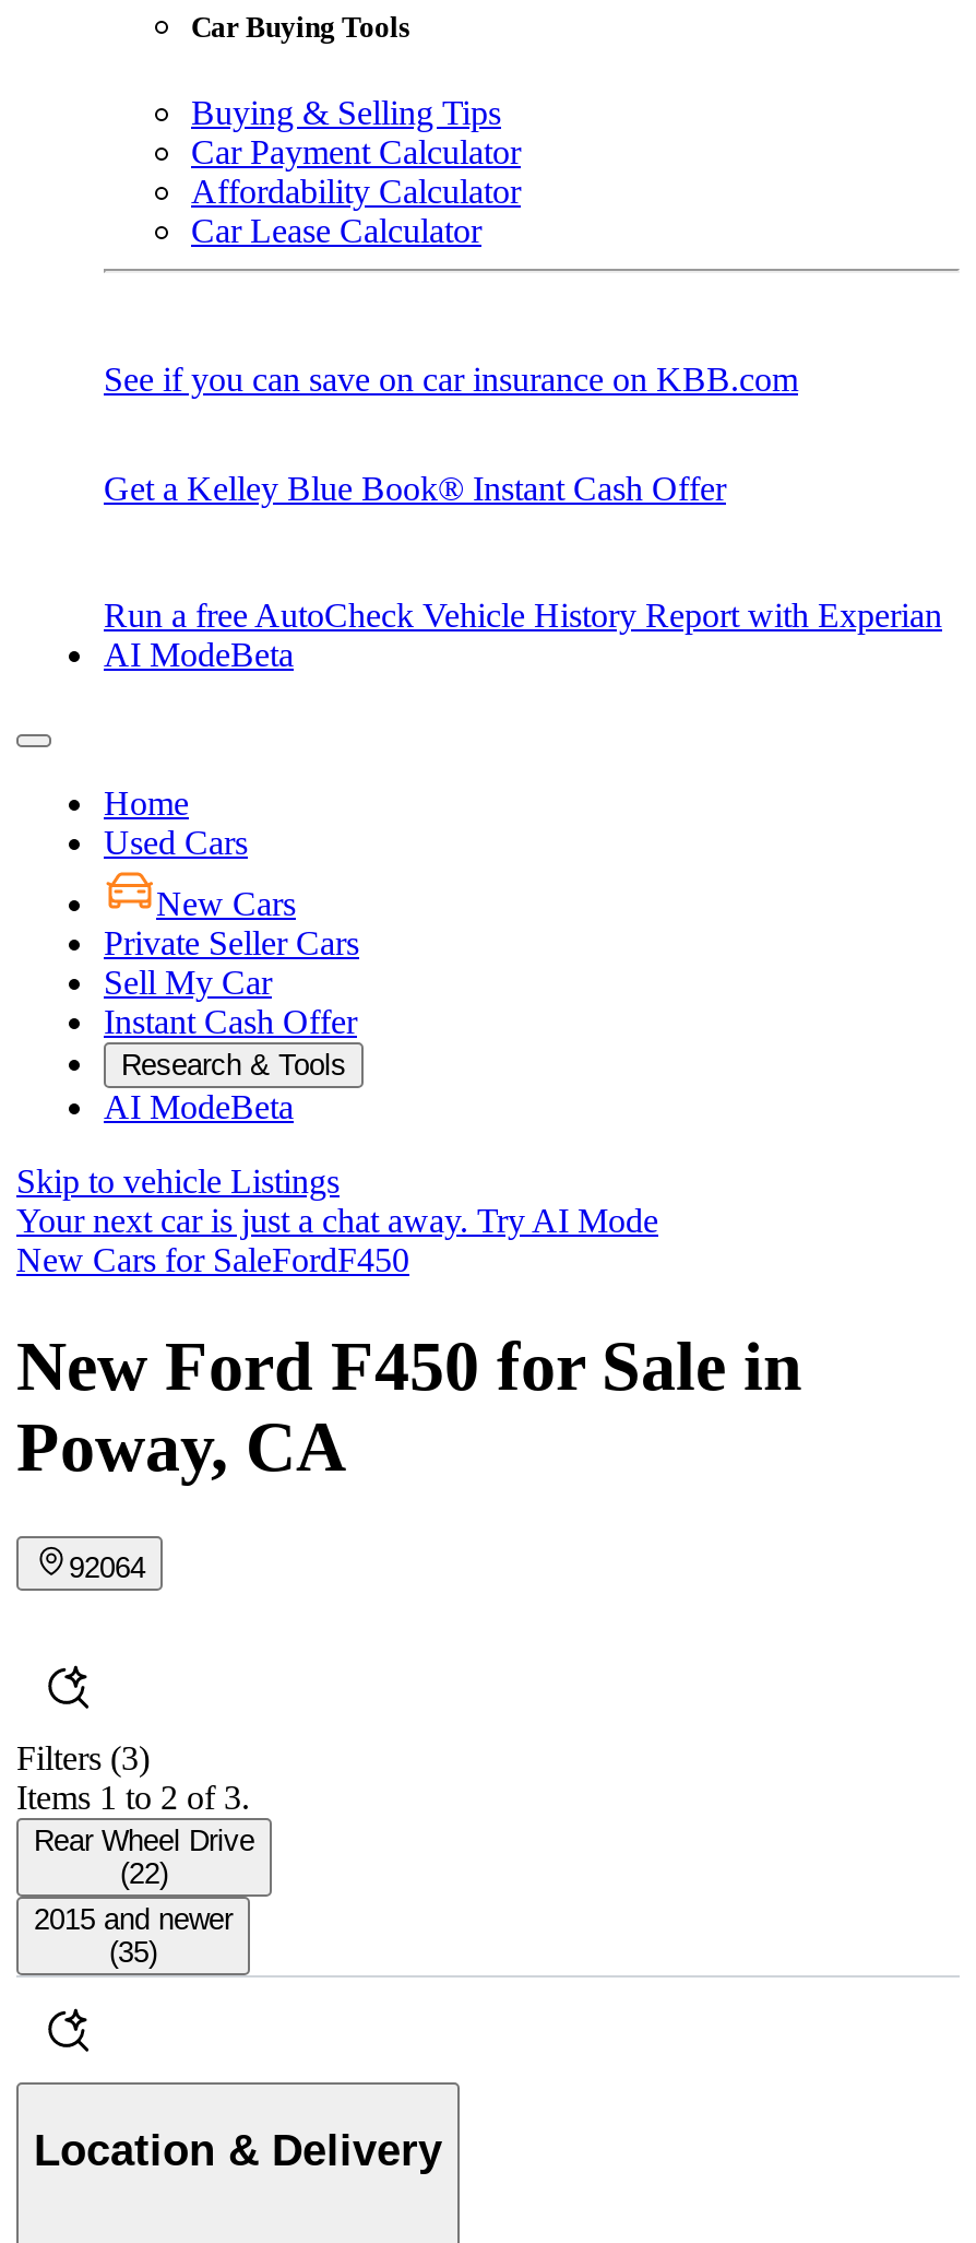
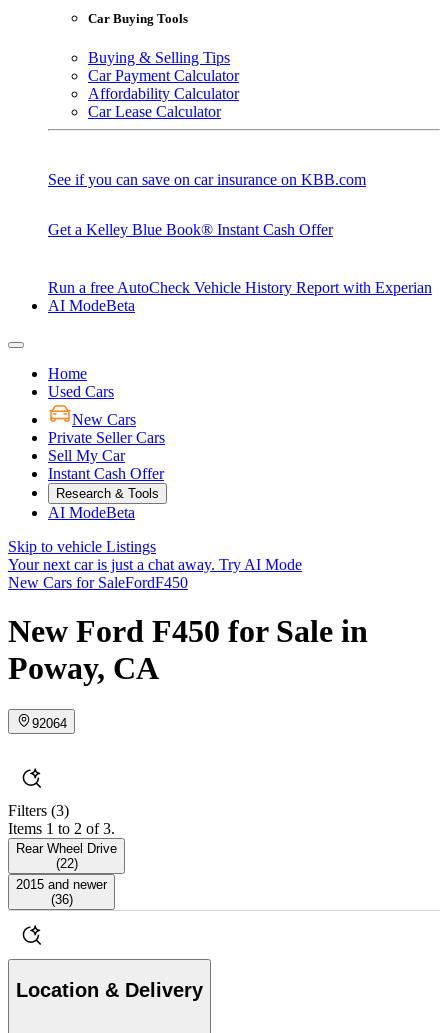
- (35)
+ (36)
